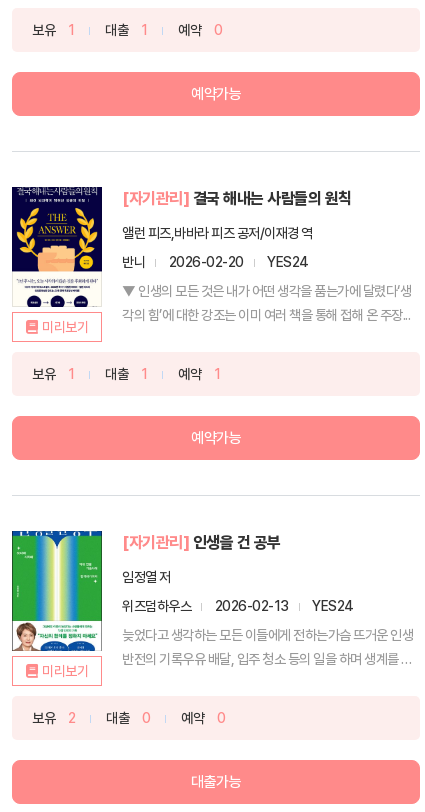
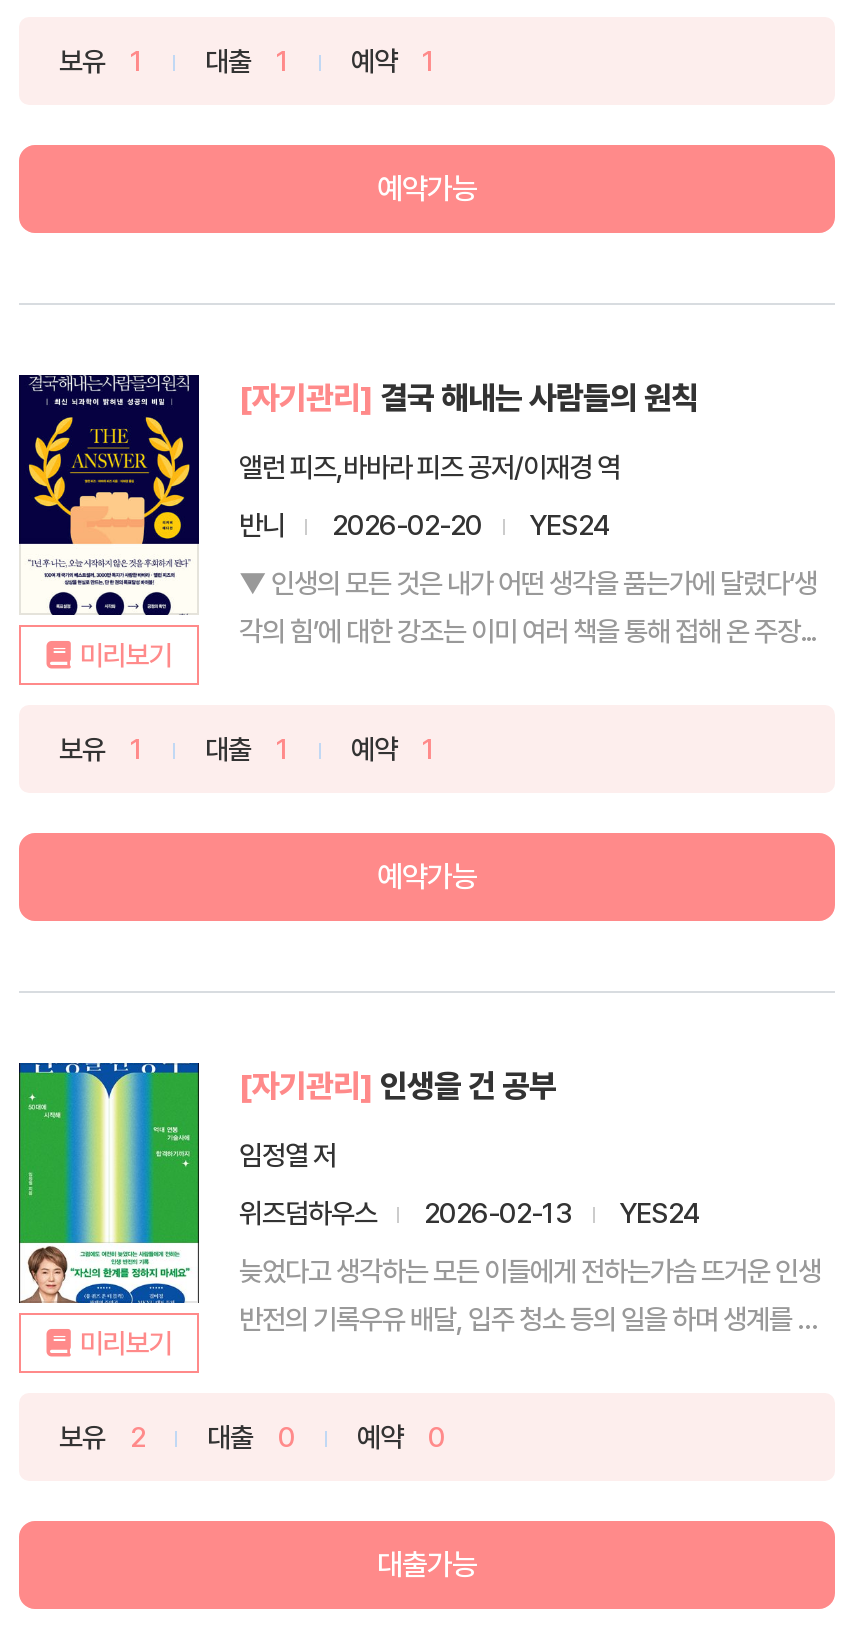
- 보유 1 대출 1 예약 0
+ 보유 1 대출 1 예약 1
